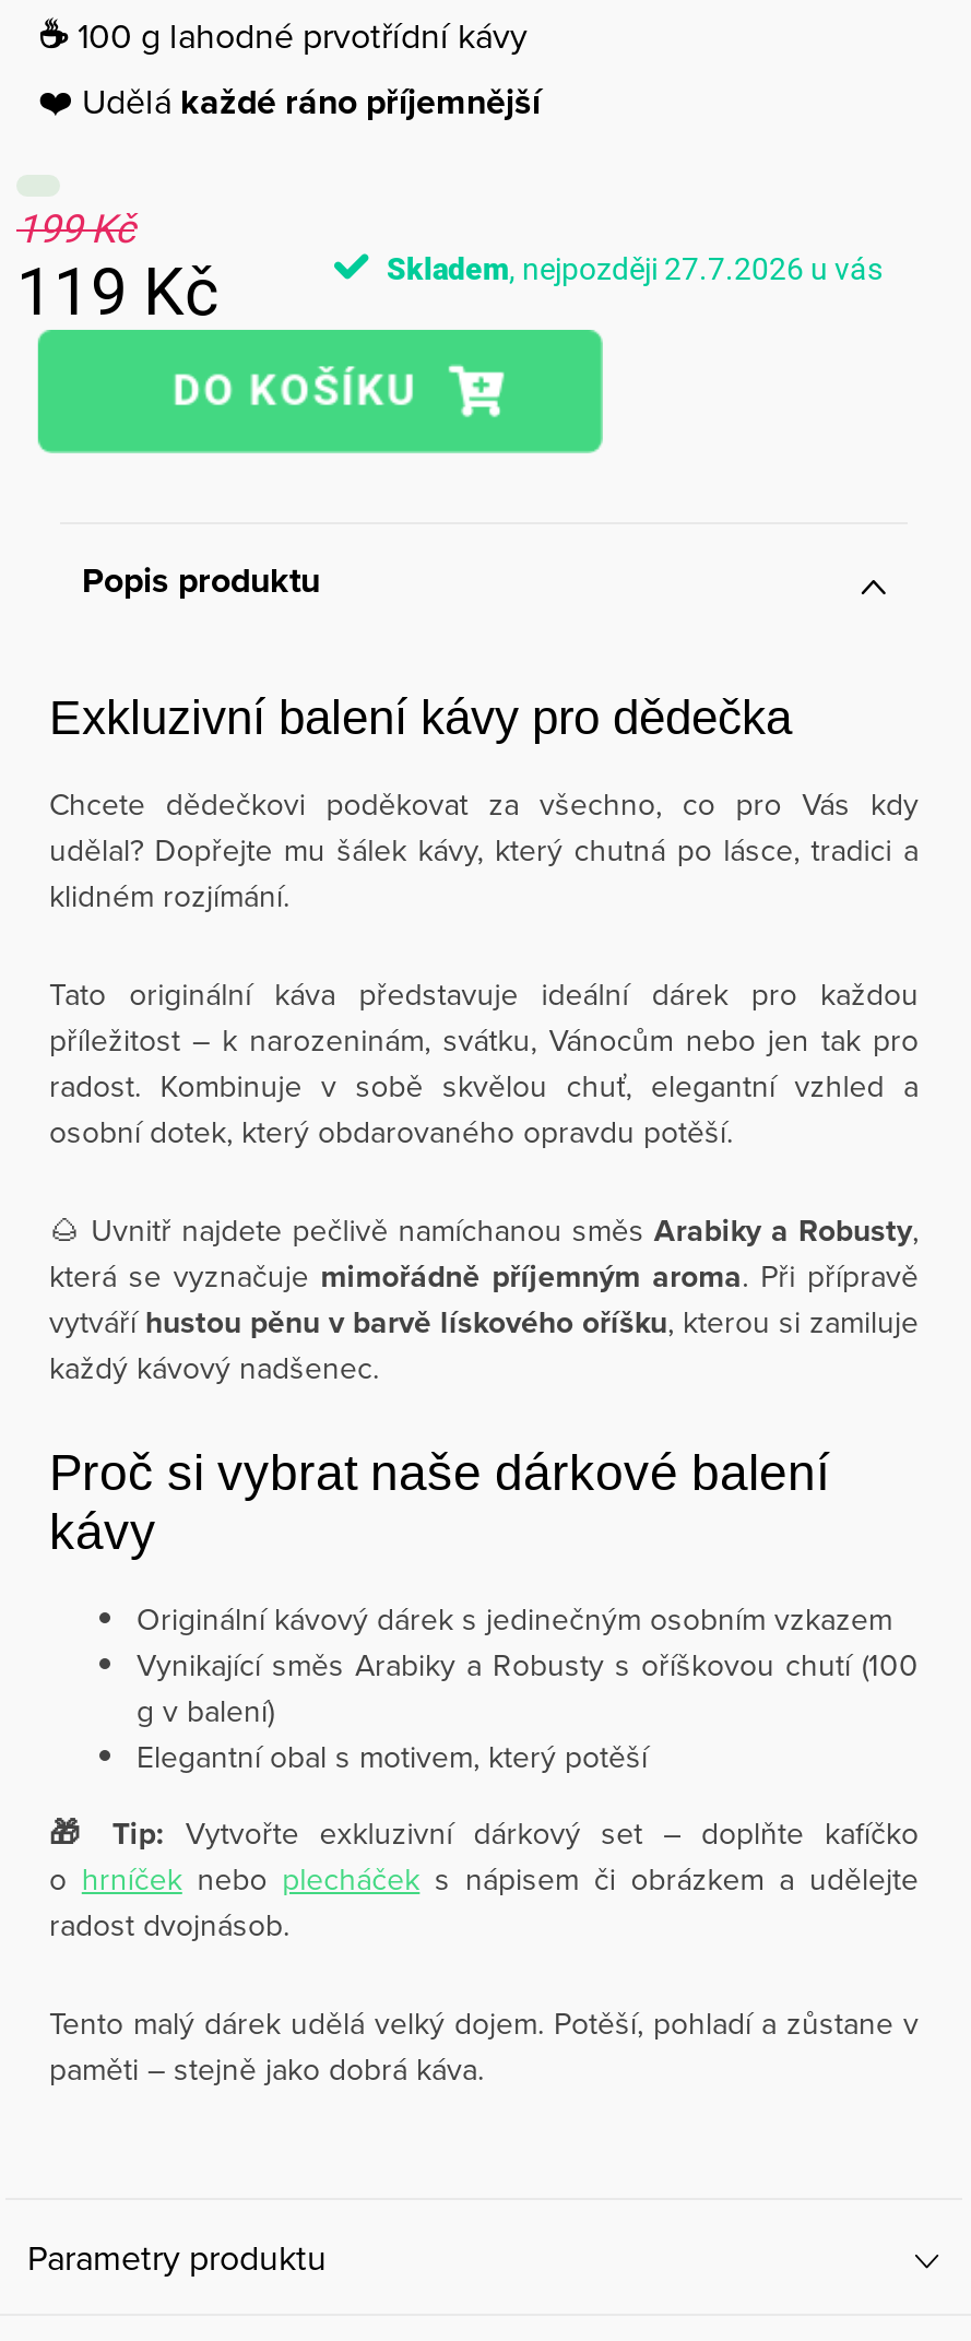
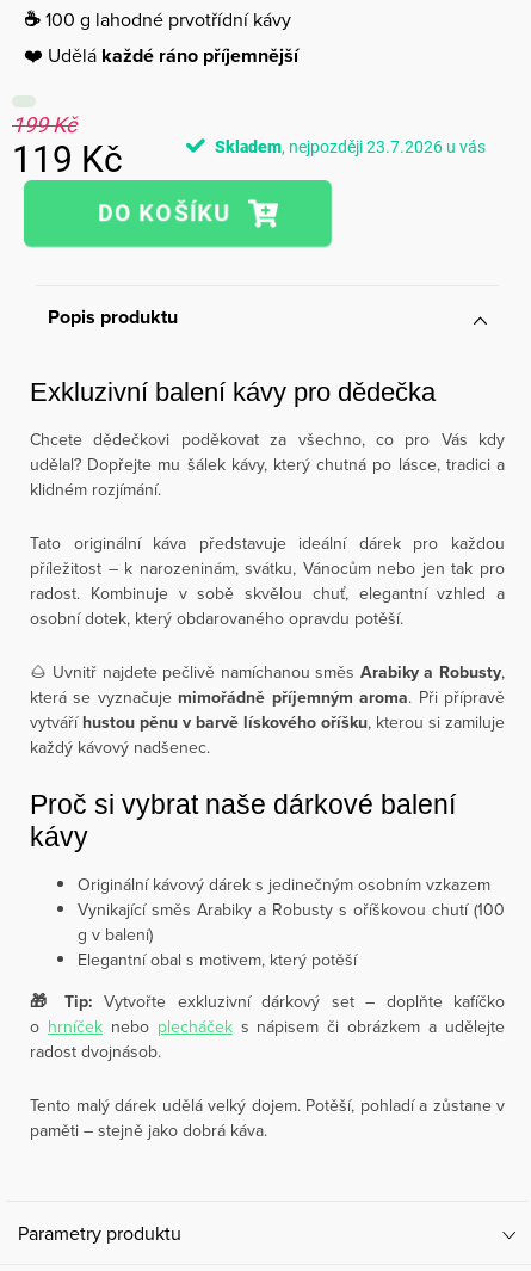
- 27.7.2026
+ 23.7.2026
